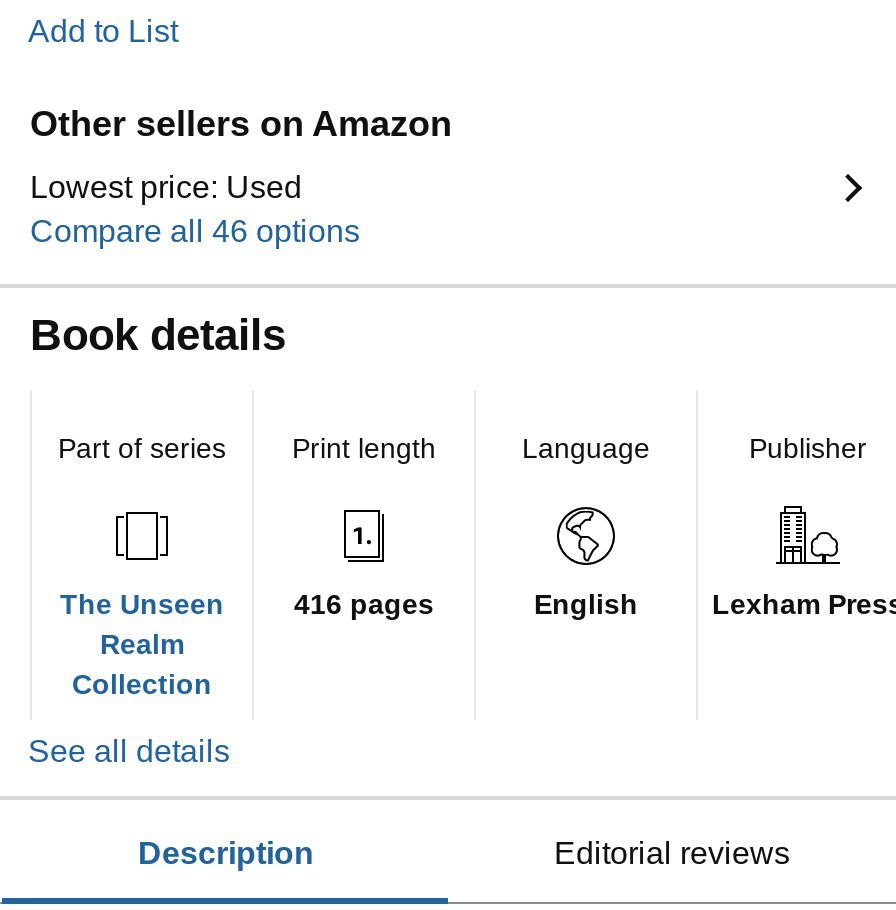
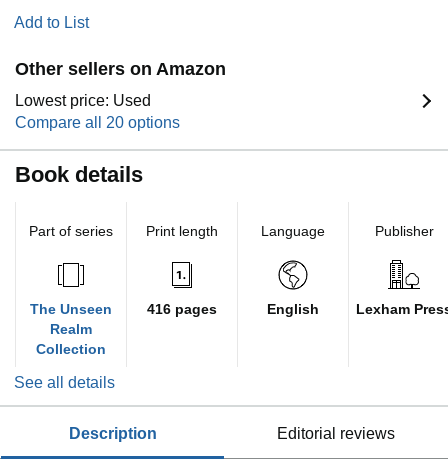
- Compare all 46 options
+ Compare all 20 options
